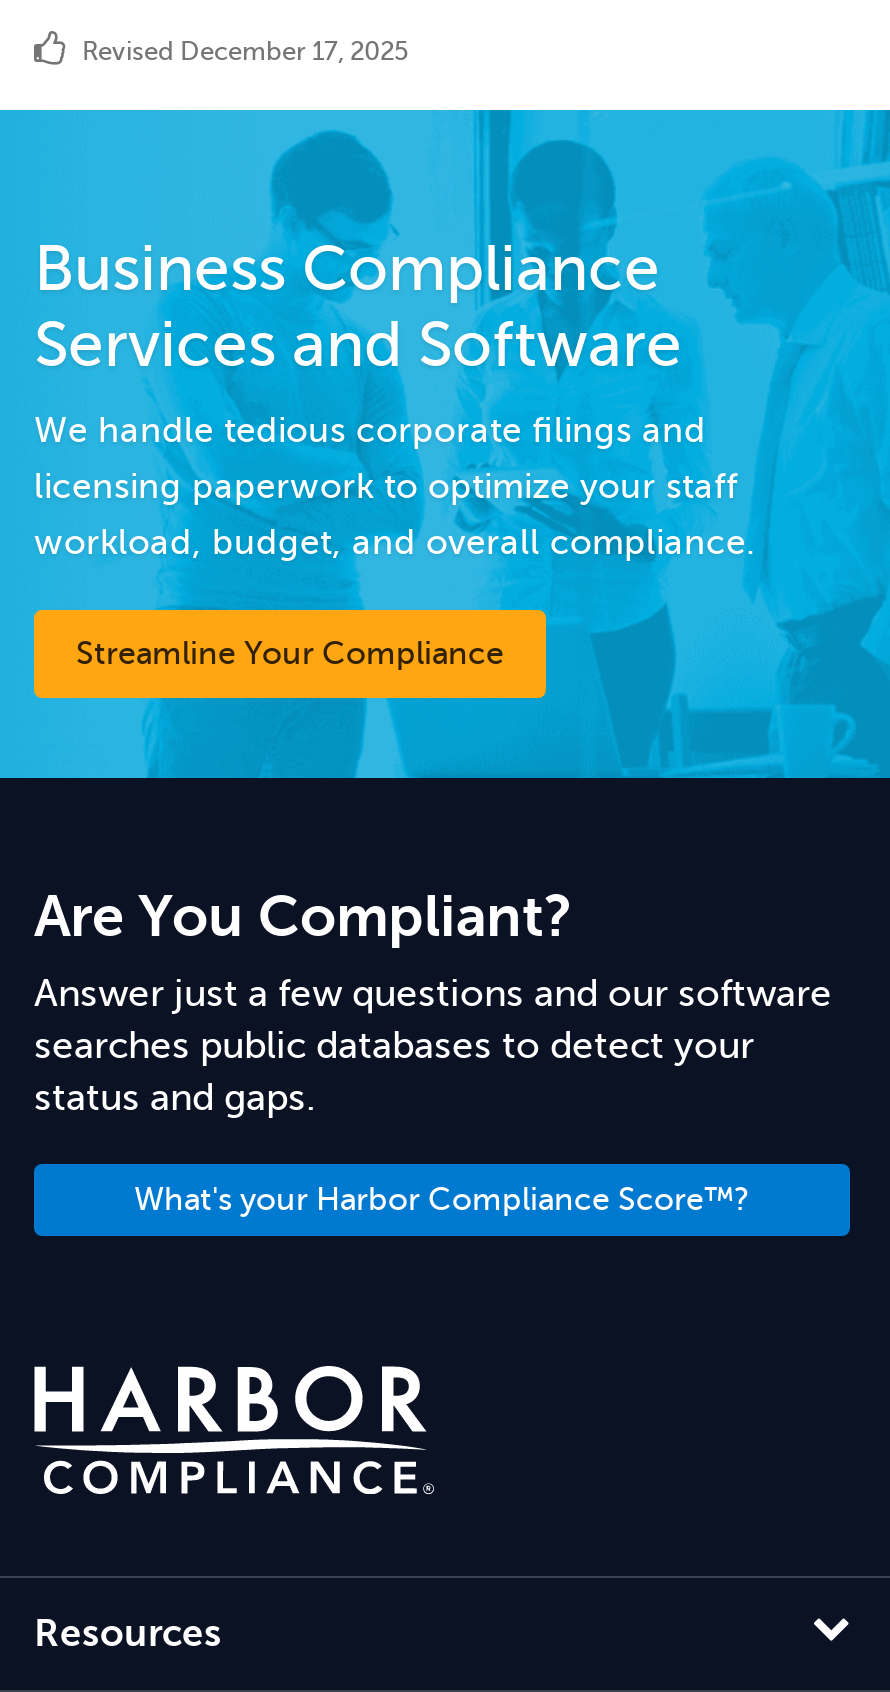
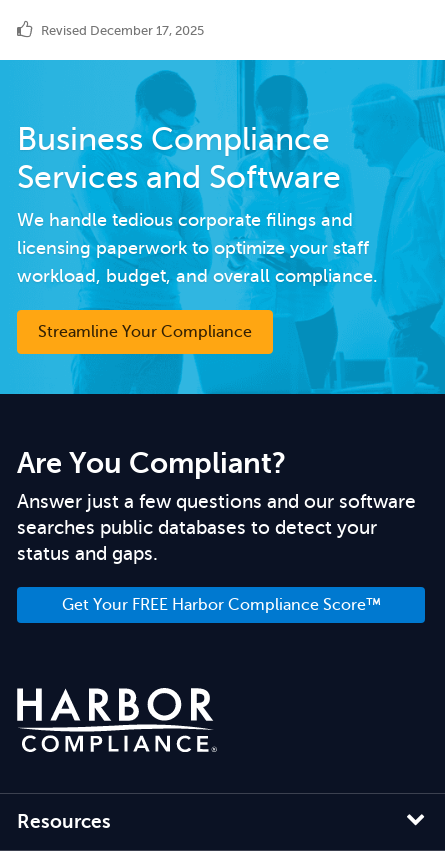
- What's your Harbor Compliance Score™?
+ Get Your FREE Harbor Compliance Score™
